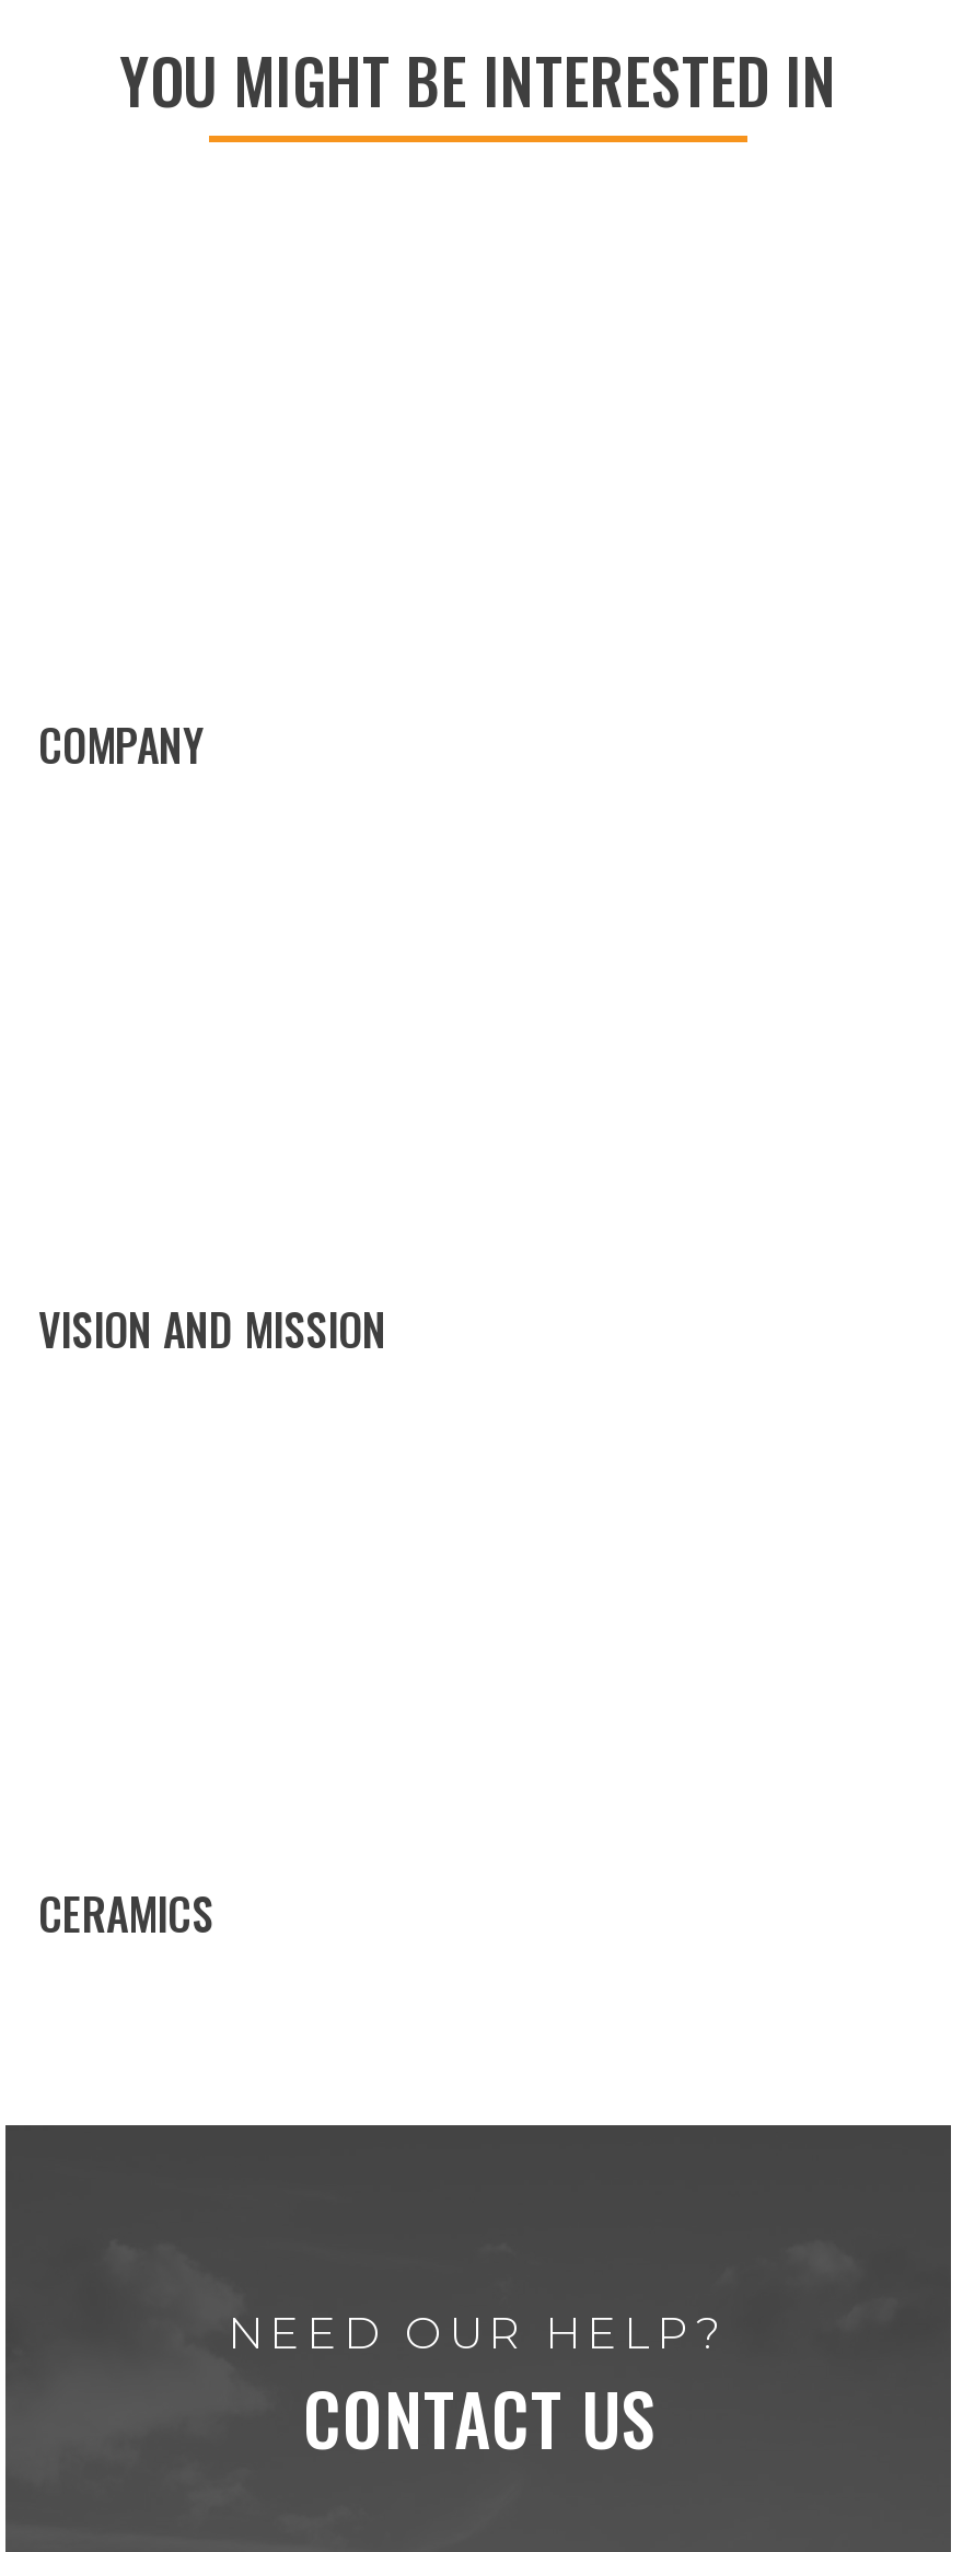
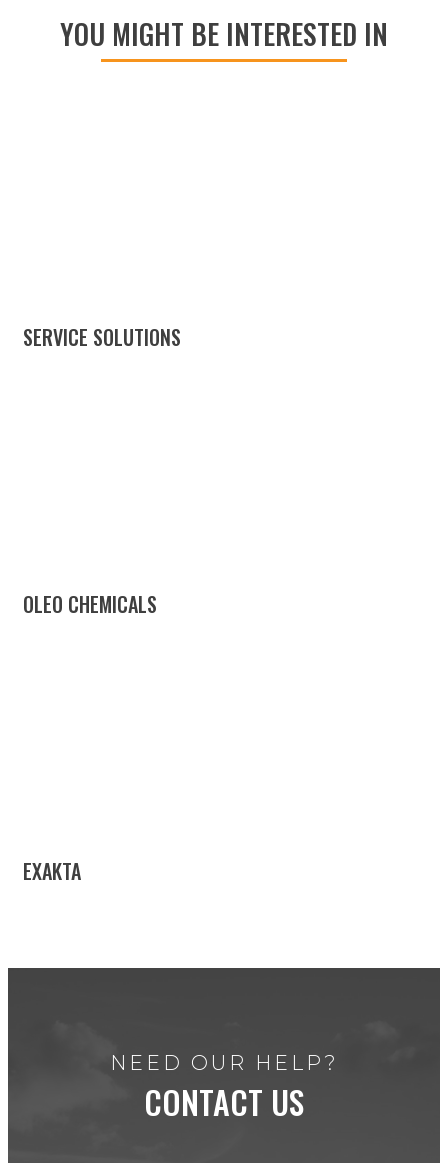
- COMPANY
+ SERVICE SOLUTIONS

- VISION AND MISSION
+ OLEO CHEMICALS

- CERAMICS
+ EXAKTA
